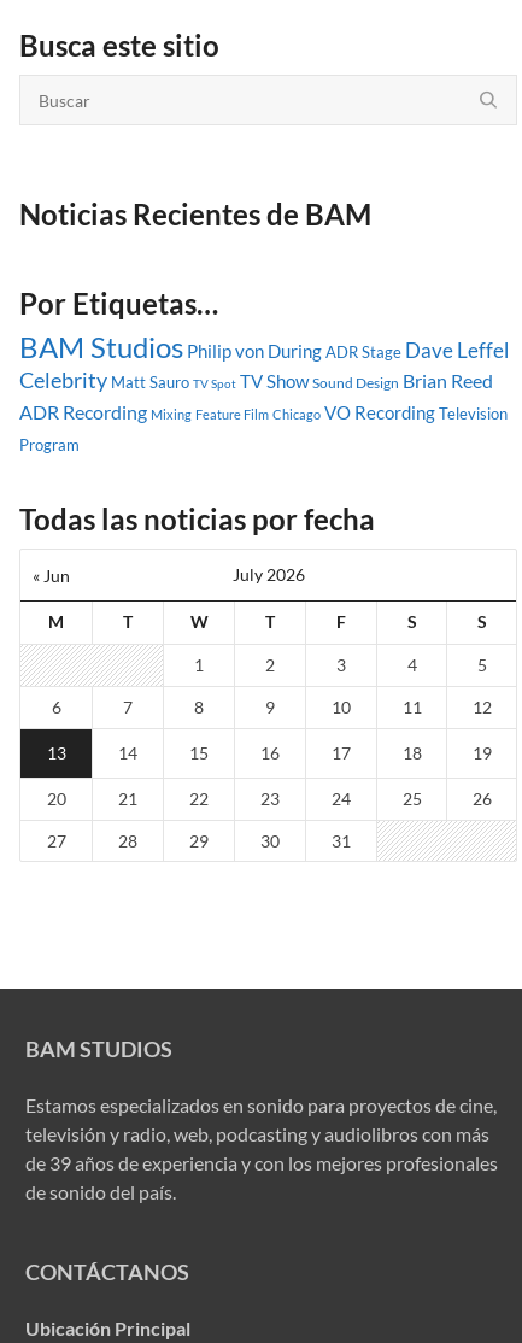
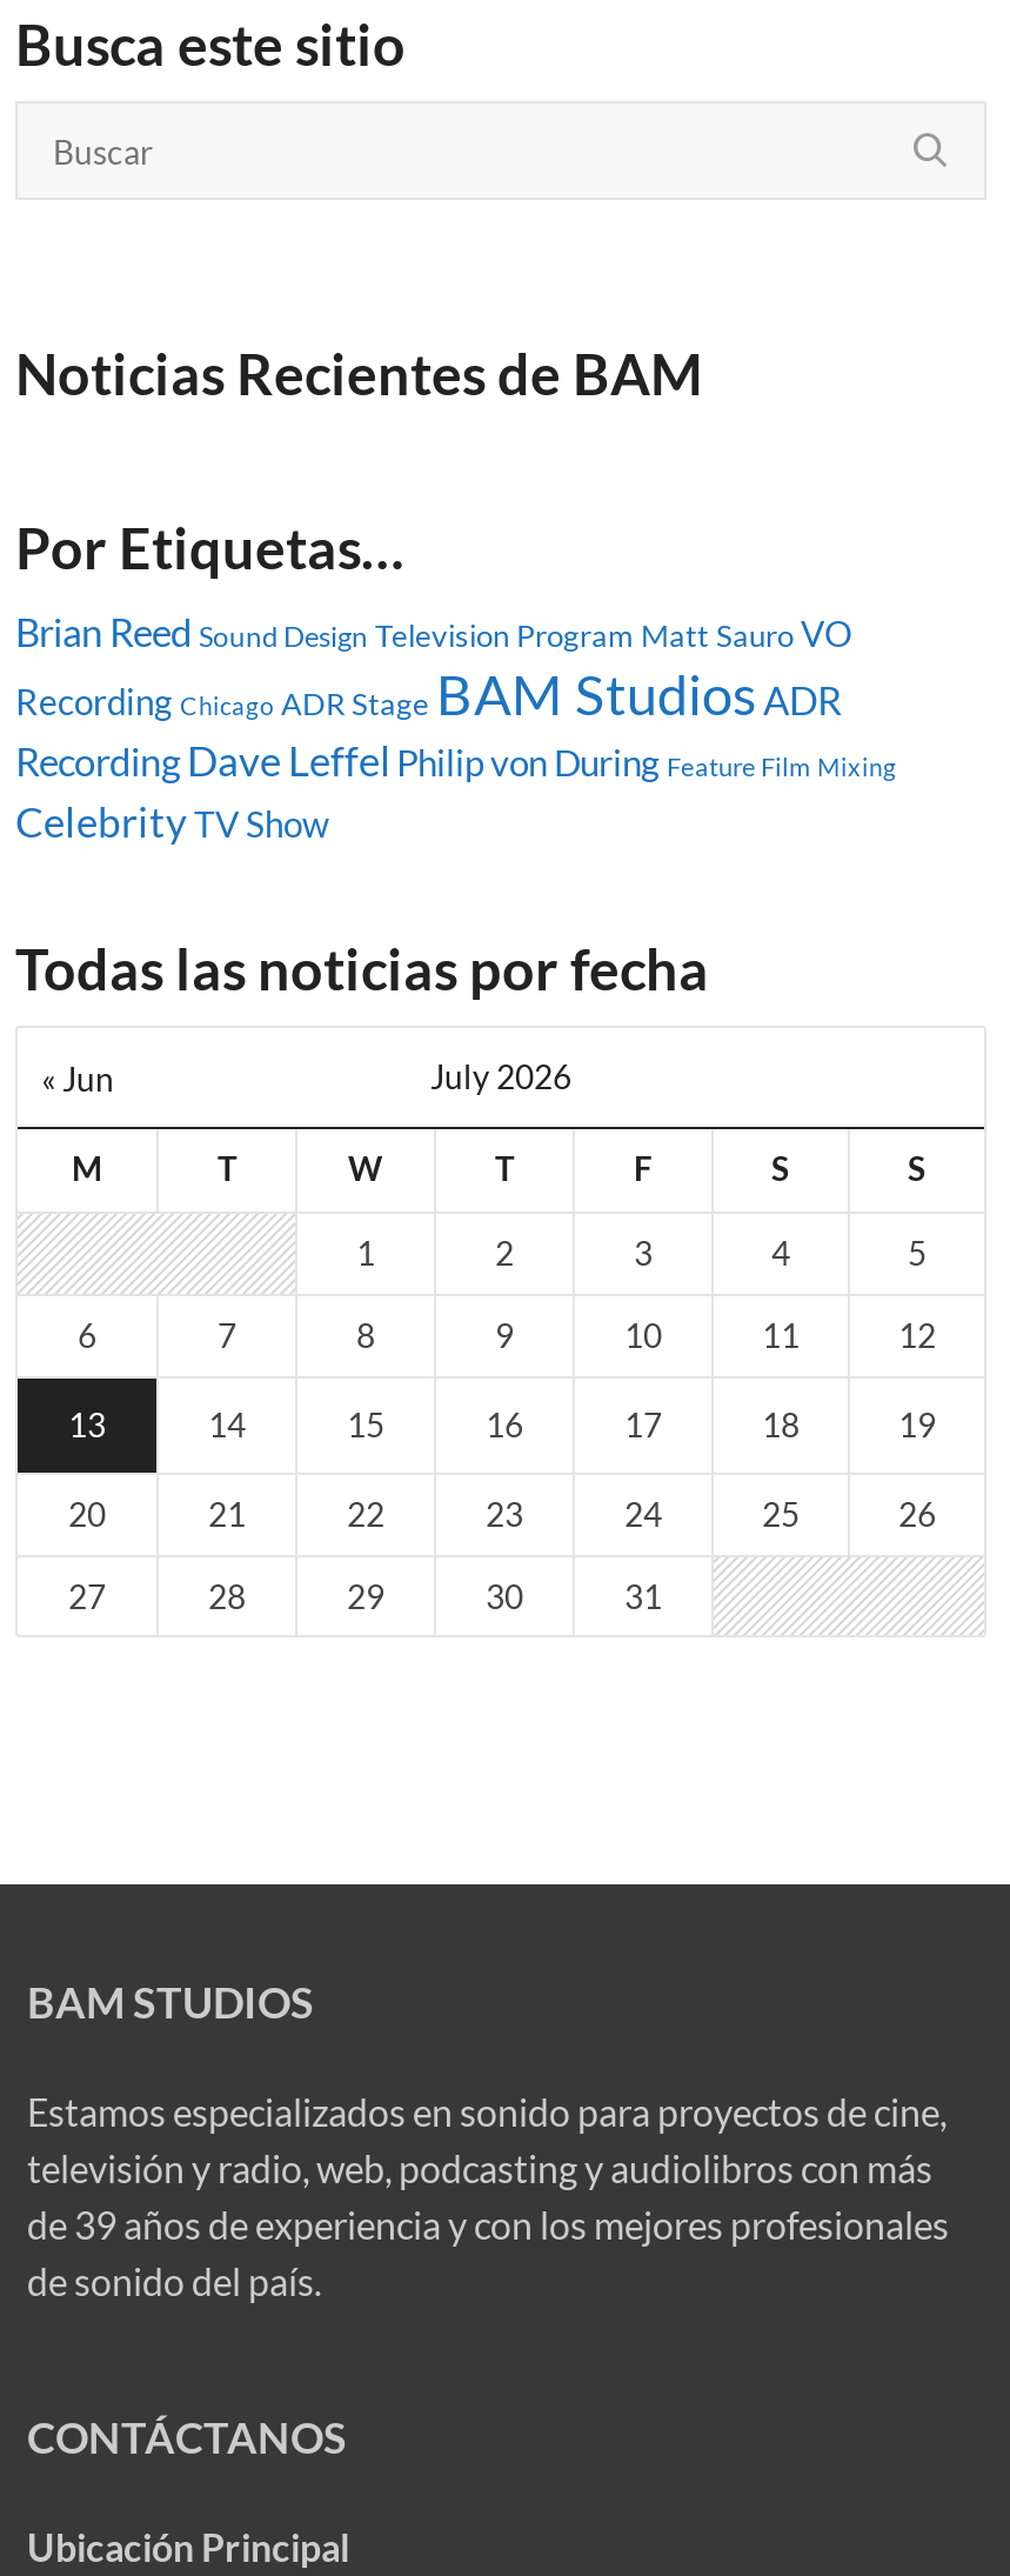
- BAM Studios Philip von During ADR Stage Dave Leffel
- Celebrity Matt Sauro TV Spot TV Show Sound Design Brian Reed
- ADR Recording Mixing Feature Film Chicago VO Recording Television
- Program
+ Brian Reed Sound Design Television Program Matt Sauro VO
+ Recording Chicago ADR Stage BAM Studios ADR
+ Recording Dave Leffel Philip von During Feature Film Mixing
+ Celebrity TV Show
